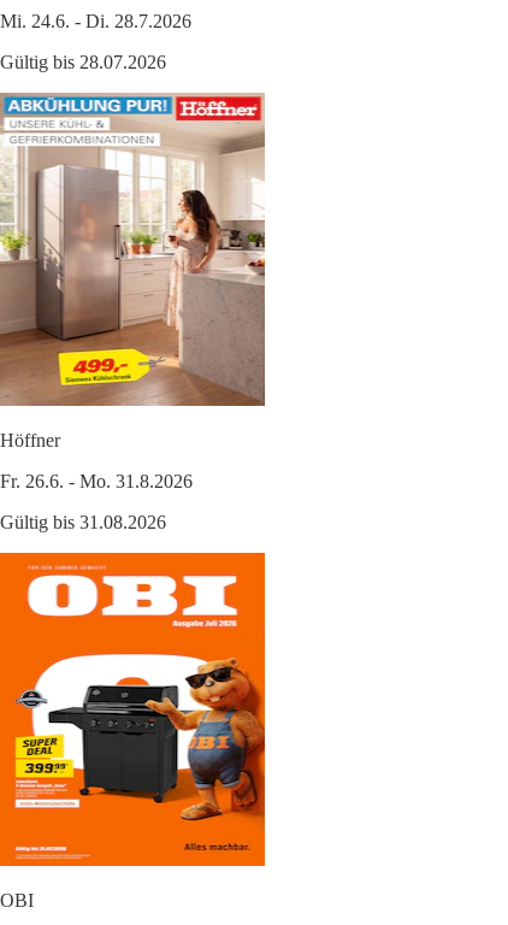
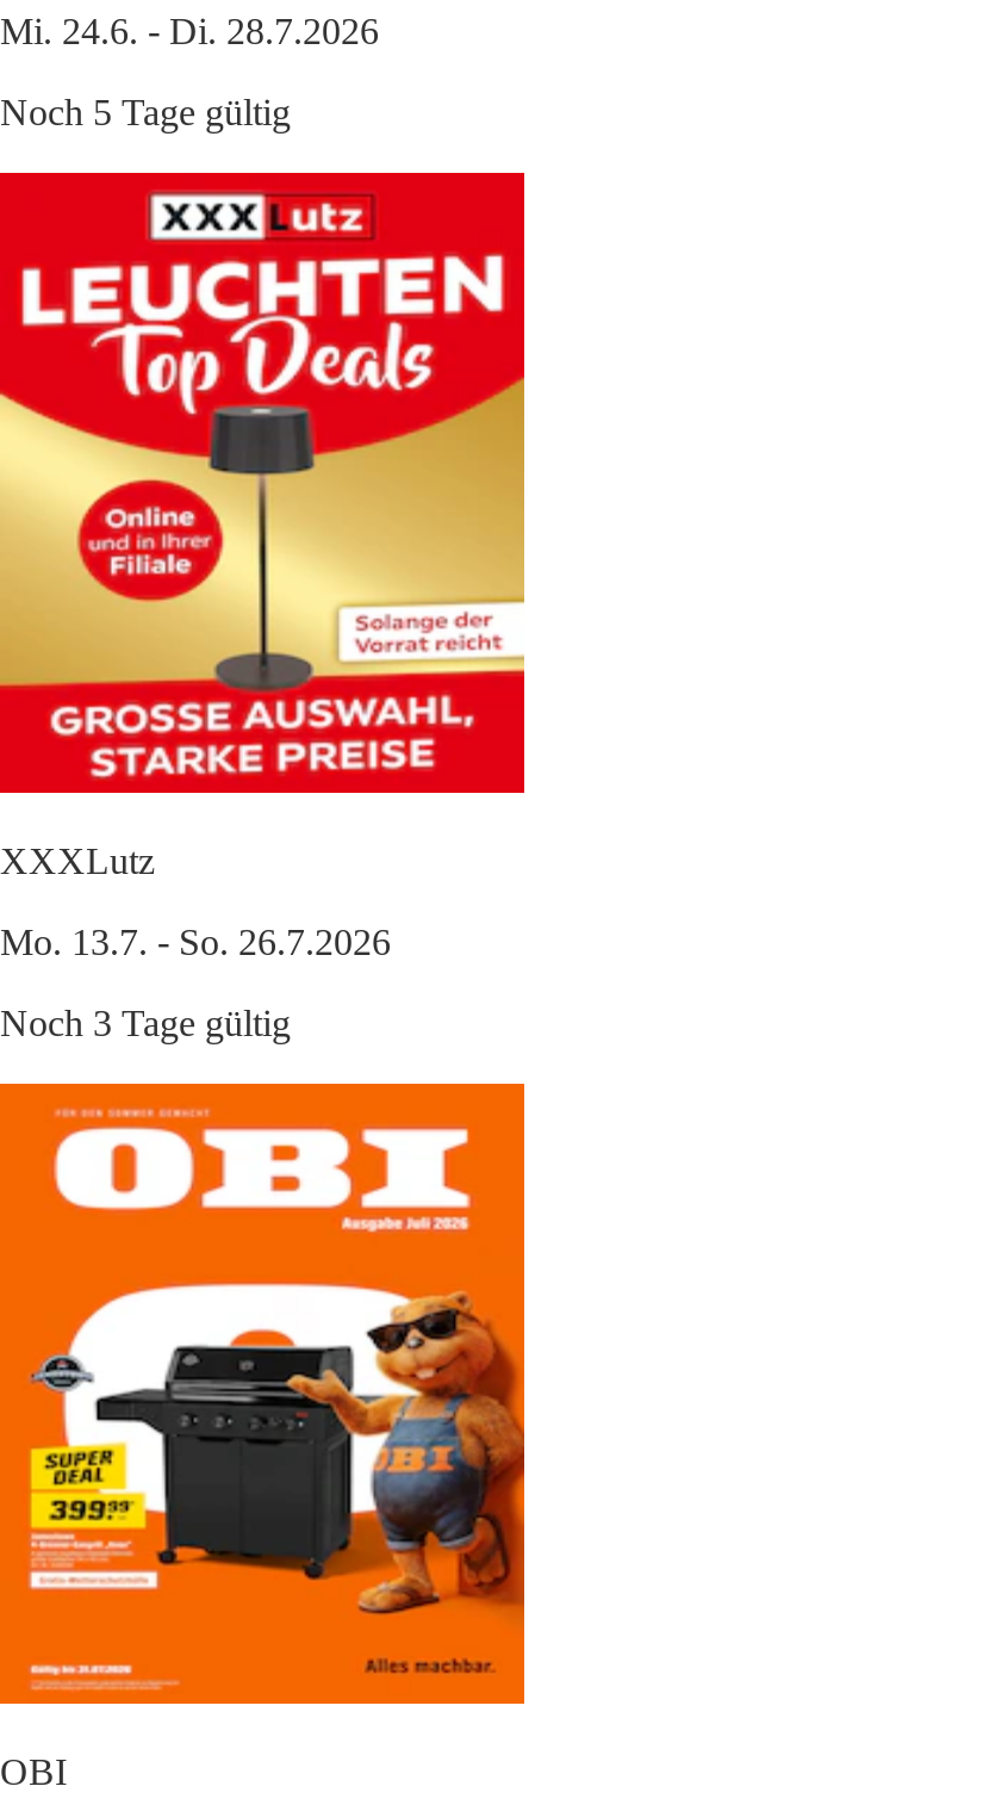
- Gültig bis 28.07.2026
+ Noch 5 Tage gültig

- [image]
- Höffner
+ [image]
+ XXXLutz

- Fr. 26.6. - Mo. 31.8.2026
+ Mo. 13.7. - So. 26.7.2026

- Gültig bis 31.08.2026
+ Noch 3 Tage gültig
